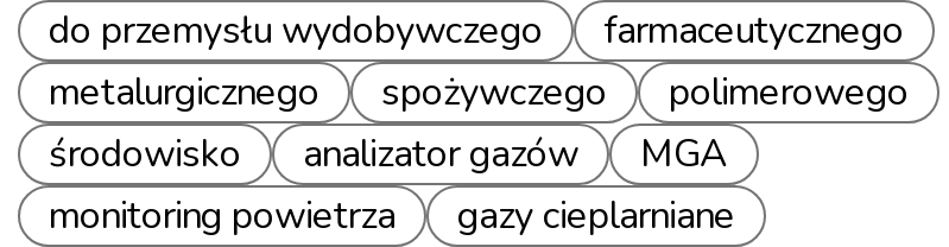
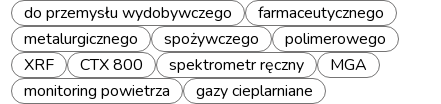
- środowisko
- analizator gazów
+ XRF
+ CTX 800
+ spektrometr ręczny
